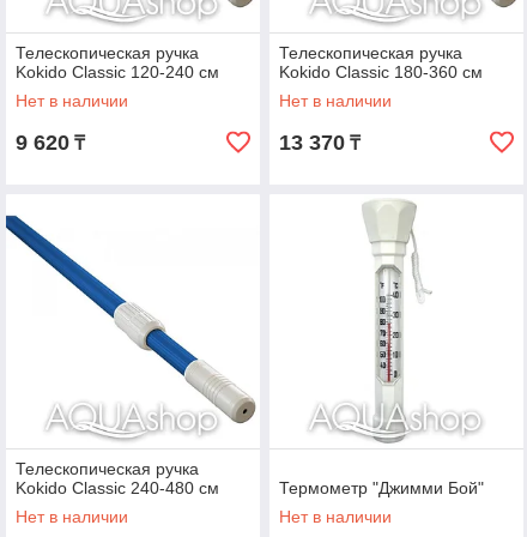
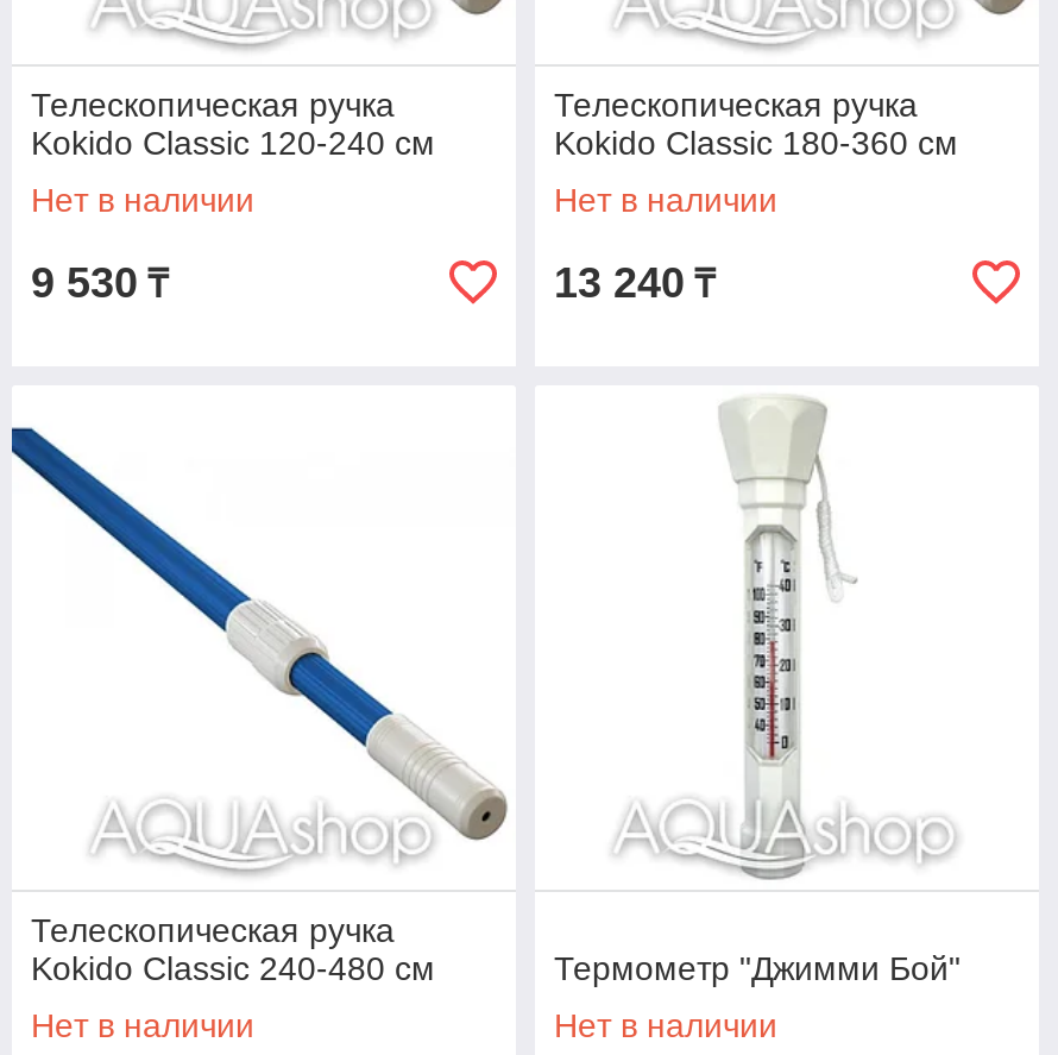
- 9 620 ₸
+ 9 530 ₸

- 13 370 ₸
+ 13 240 ₸
